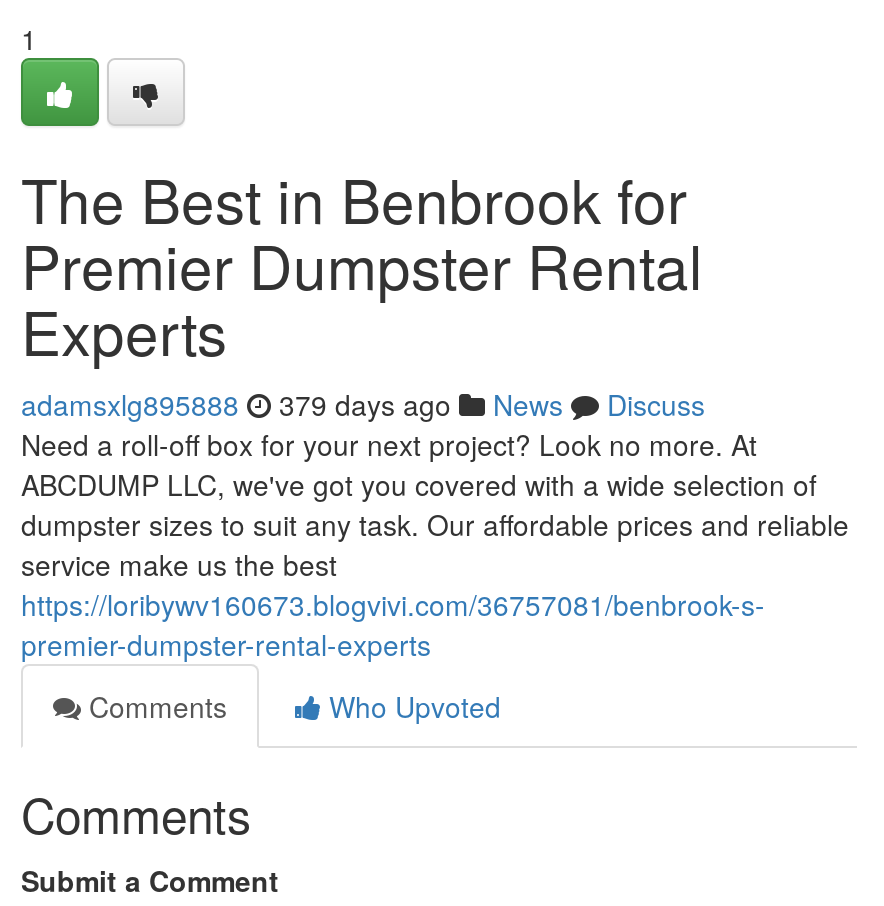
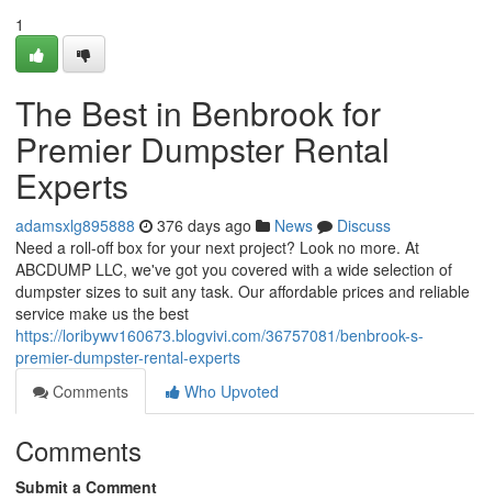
- adamsxlg895888 379 days ago News Discuss
+ adamsxlg895888 376 days ago News Discuss
